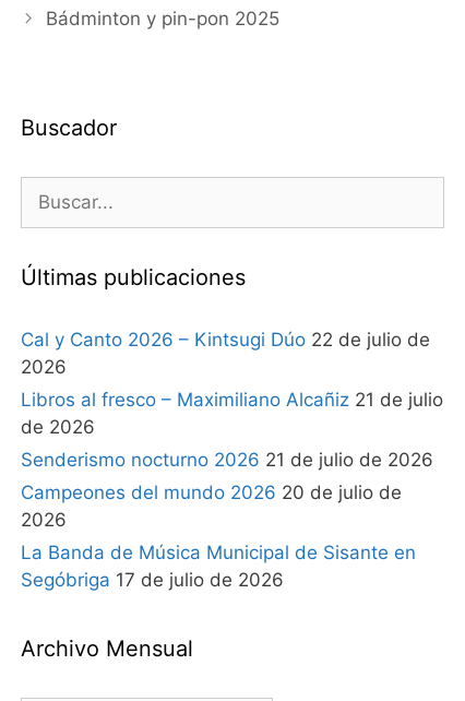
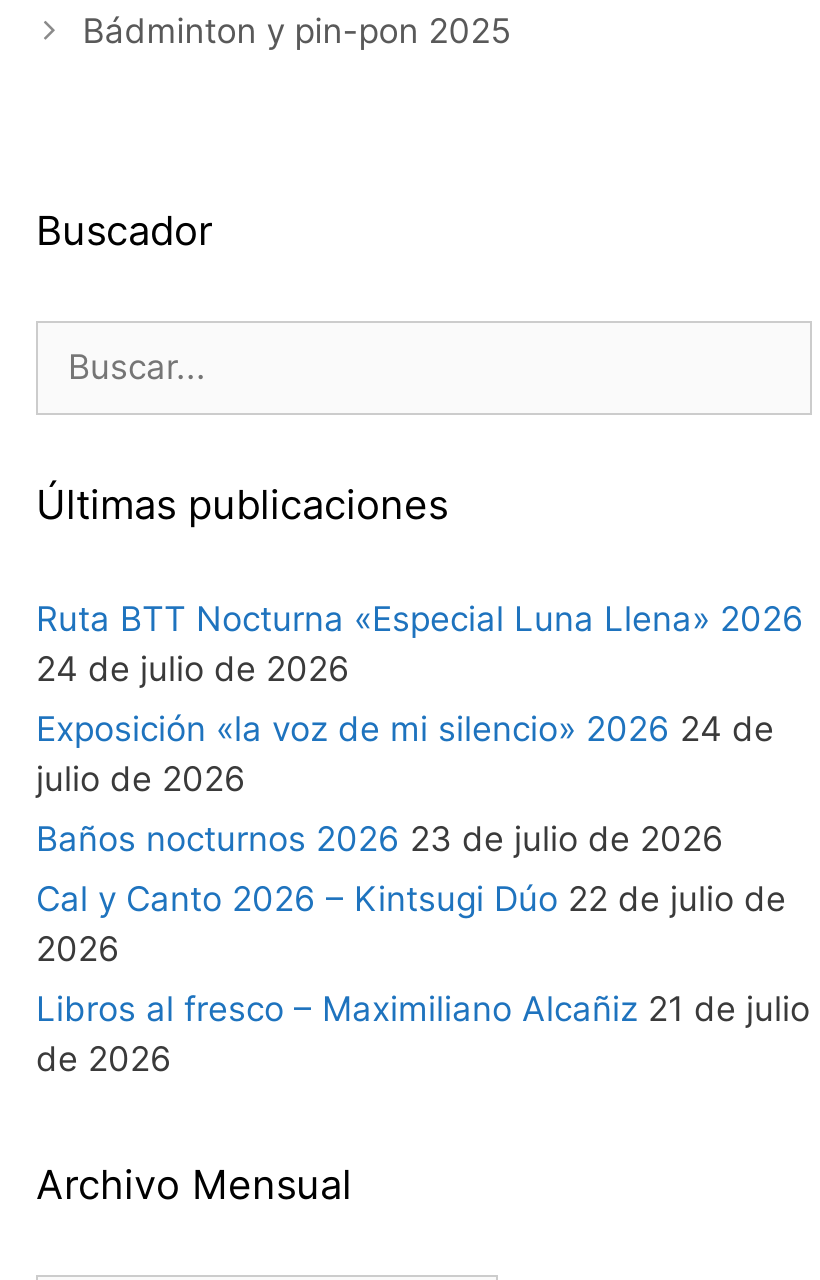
+ Ruta BTT Nocturna «Especial Luna Llena» 2026
+ 24 de julio de 2026
+ Exposición «la voz de mi silencio» 2026 24 de
+ julio de 2026
+ Baños nocturnos 2026 23 de julio de 2026

moved down: Cal y Canto 2026 – Kintsugi Dúo 22 de julio de | 2026 | Libros al fresco – Maximiliano Alcañiz 21 de julio | de 2026

- Senderismo nocturno 2026 21 de julio de 2026
- Campeones del mundo 2026 20 de julio de
- 2026
- La Banda de Música Municipal de Sisante en
- Segóbriga 17 de julio de 2026
